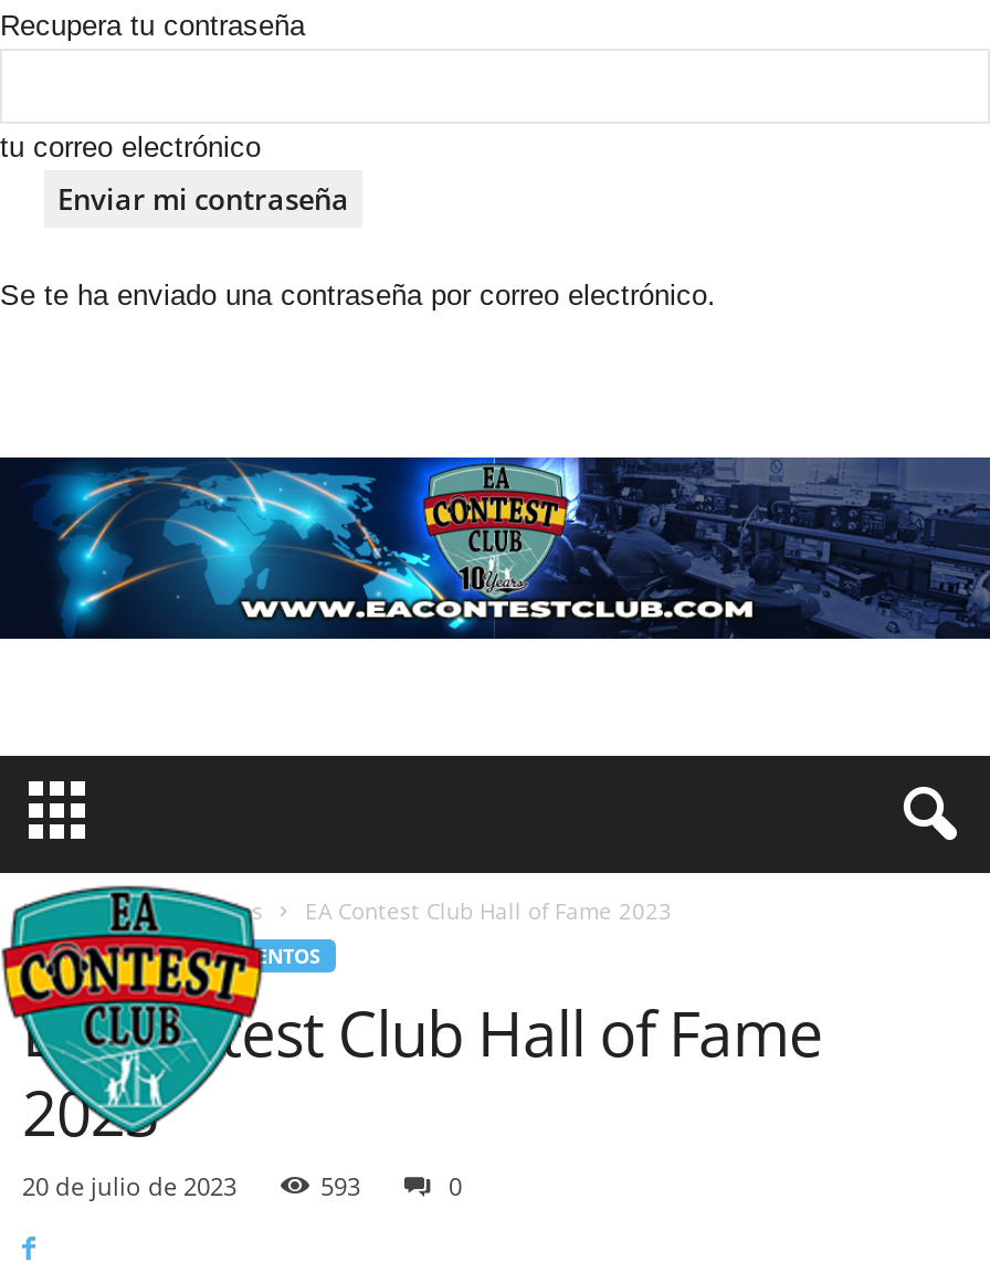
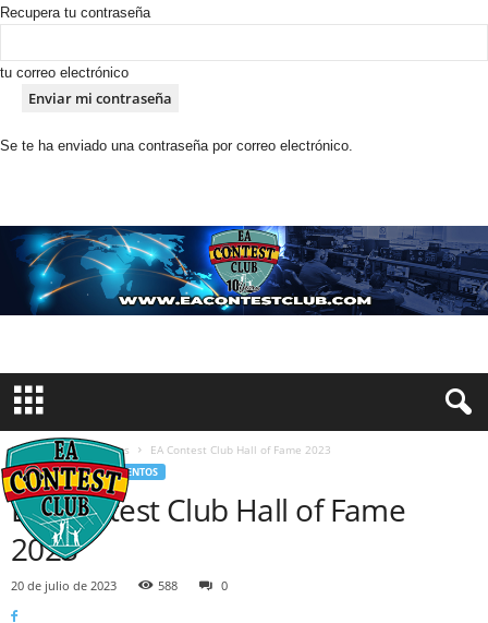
- 593
+ 588
